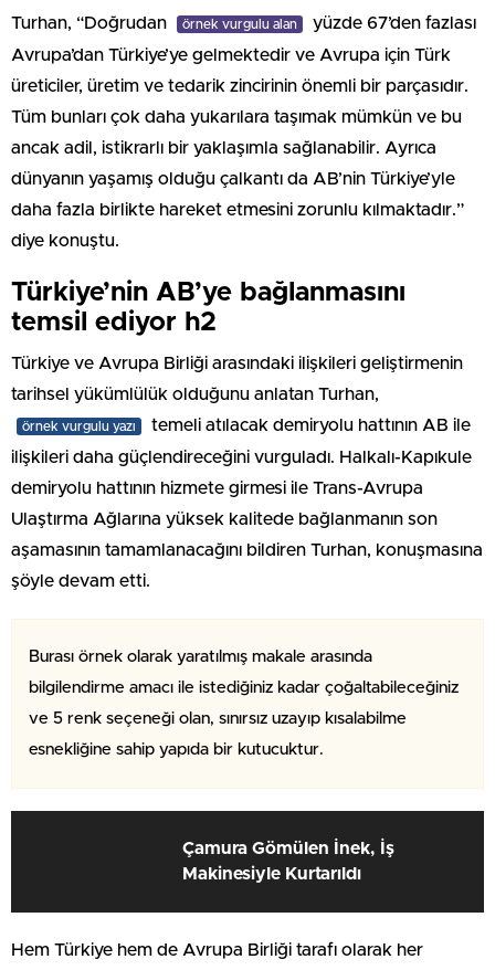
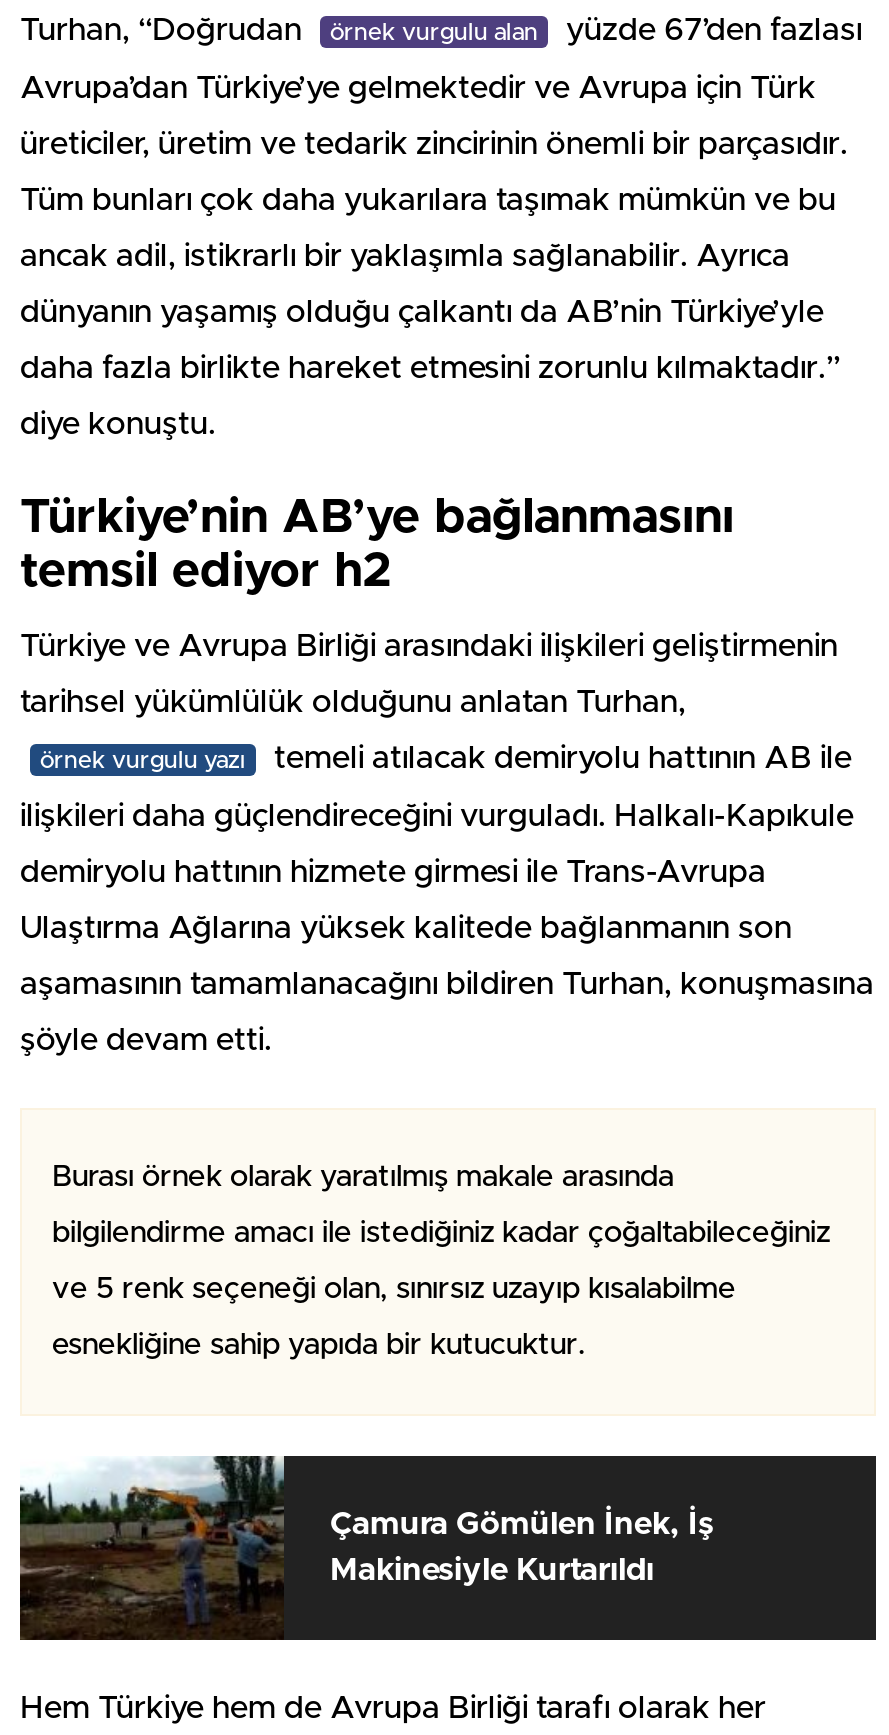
+ [image]
